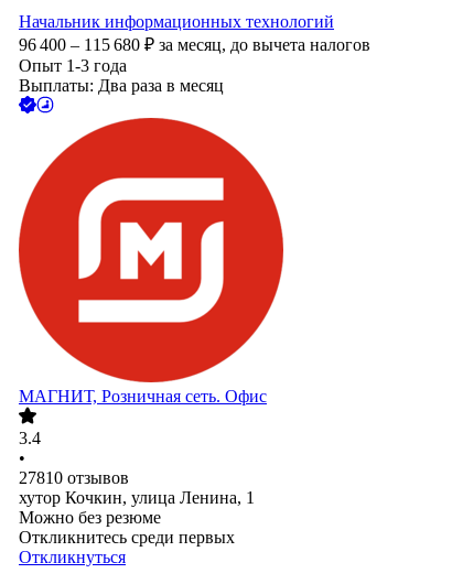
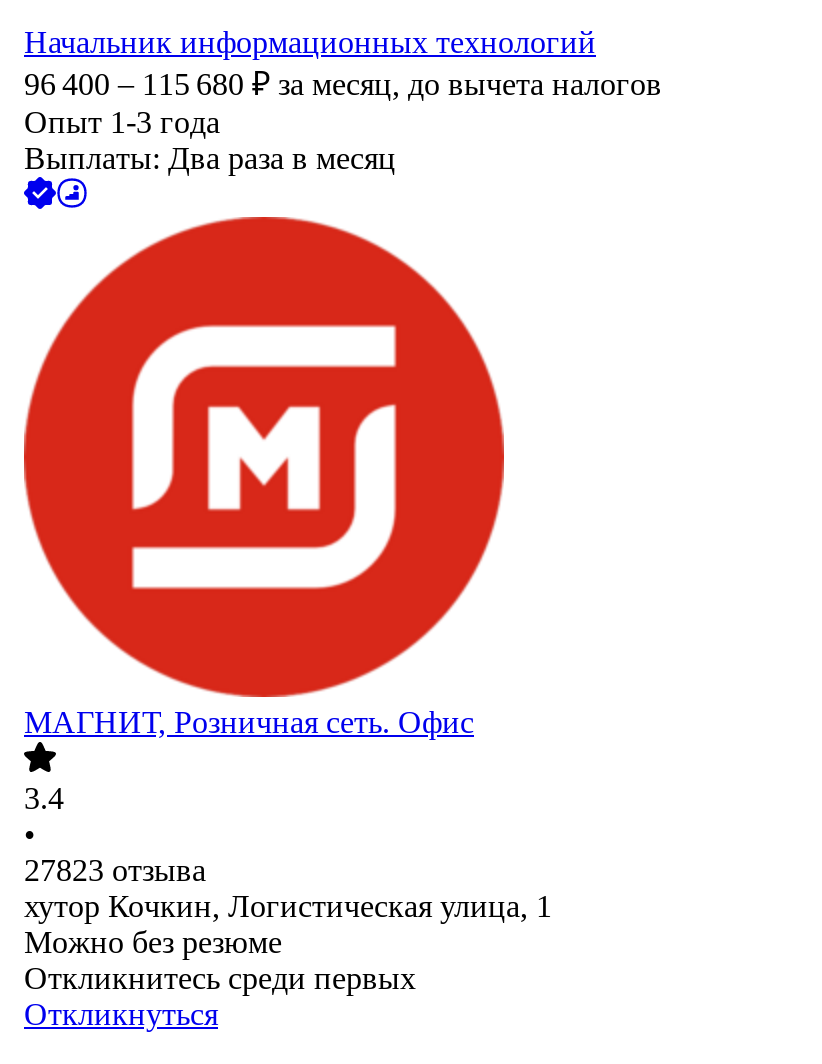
- 27810 отзывов
- хутор Кочкин, улица Ленина, 1
+ 27823 отзыва
+ хутор Кочкин, Логистическая улица, 1
